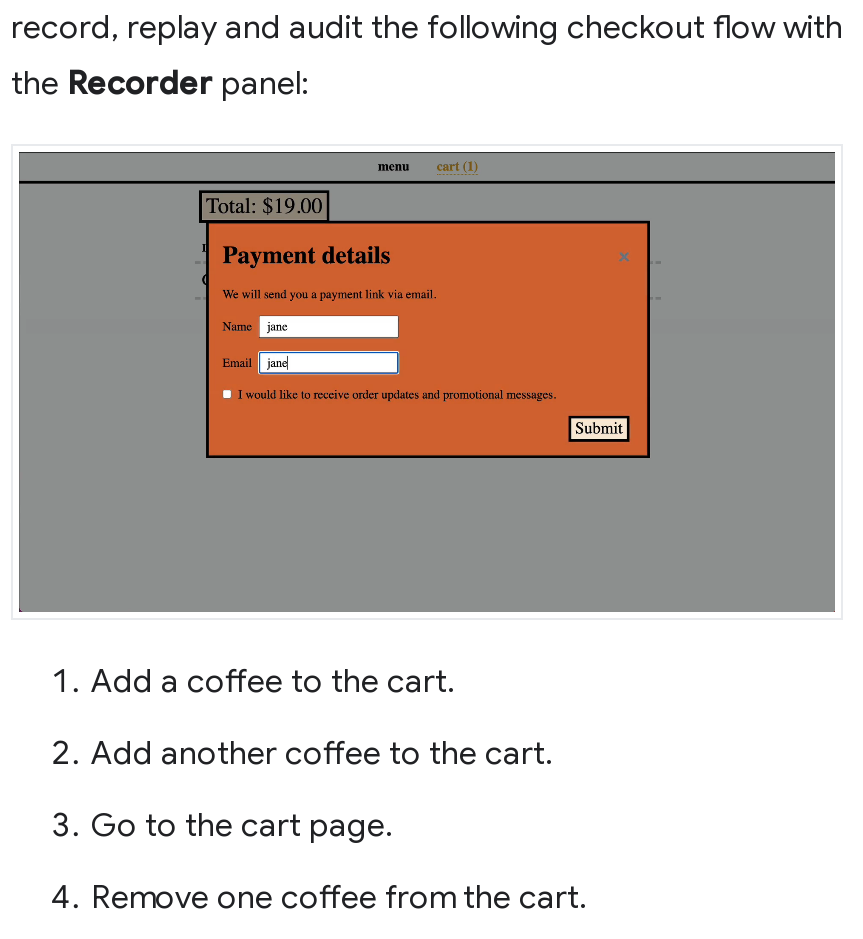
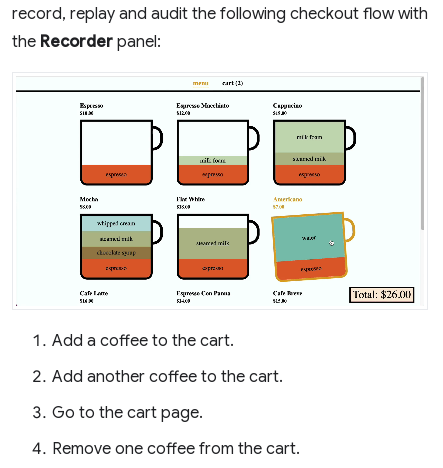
- [image]
+ [image]
